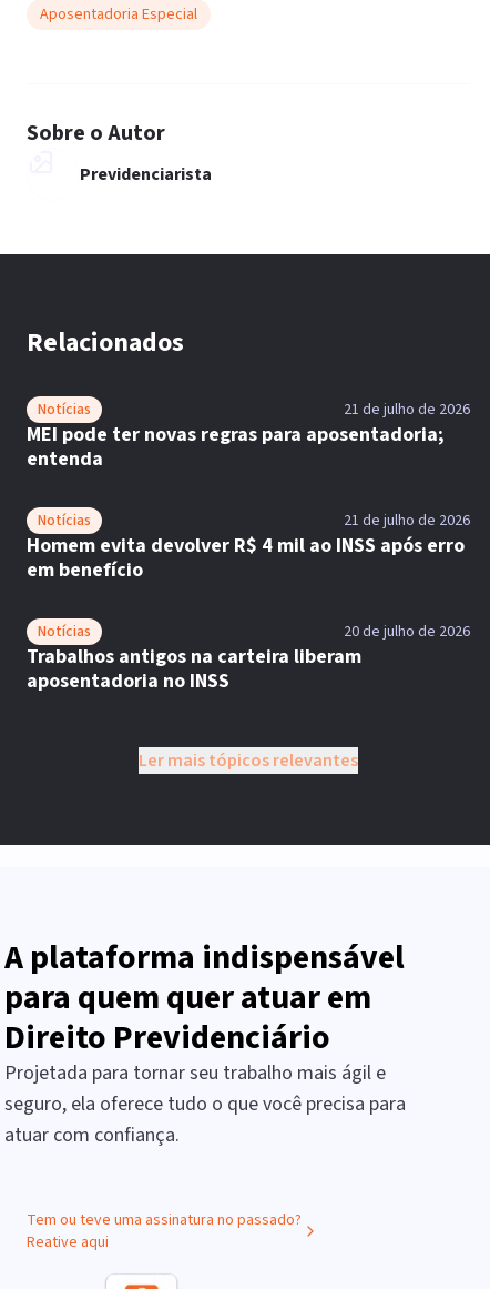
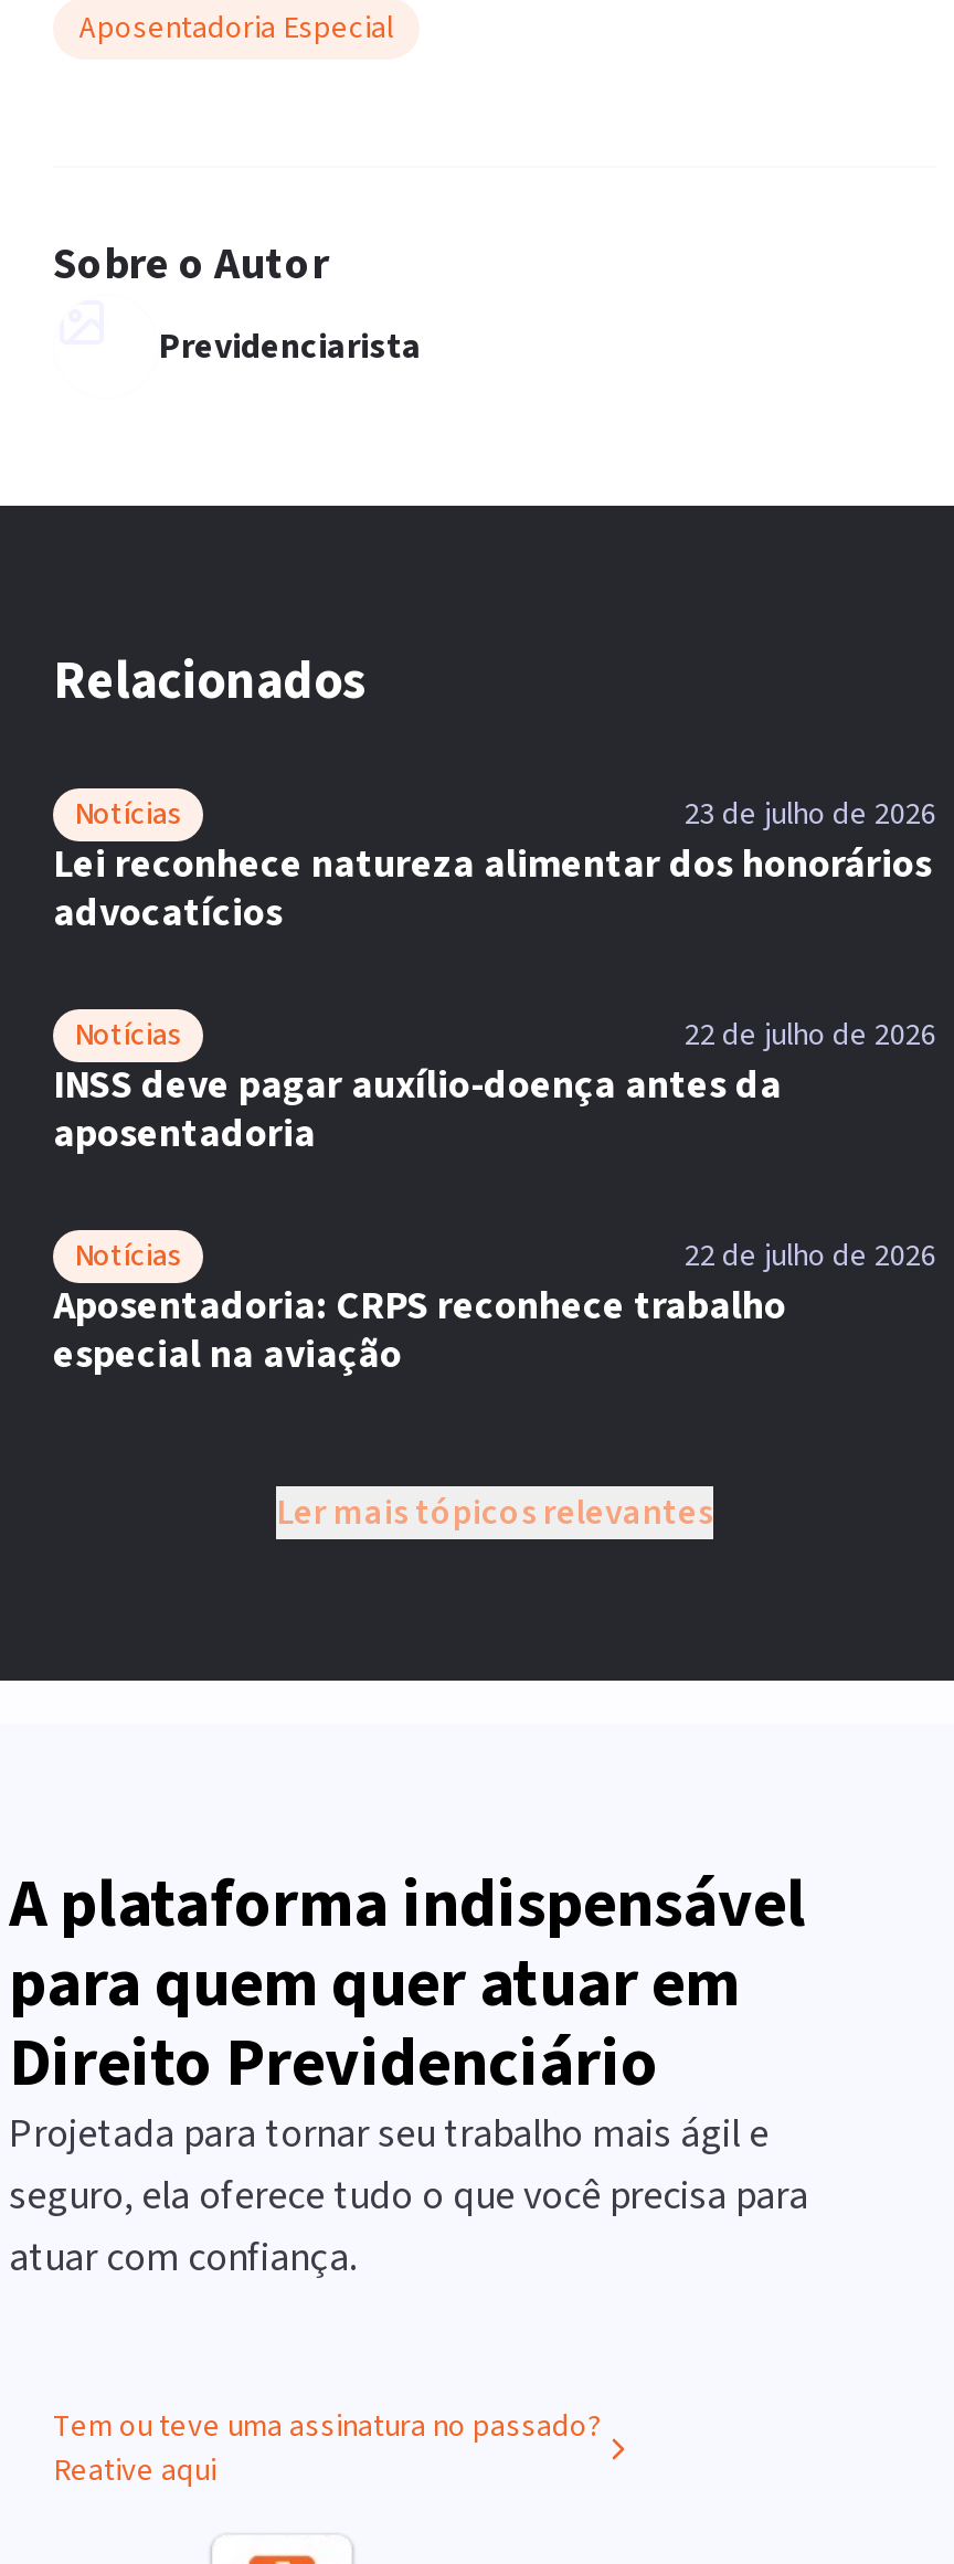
- 21 de julho de 2026
- MEI pode ter novas regras para aposentadoria;
- entenda
+ 23 de julho de 2026
+ Lei reconhece natureza alimentar dos honorários
+ advocatícios

- 21 de julho de 2026
- Homem evita devolver R$ 4 mil ao INSS após erro
- em benefício
+ 22 de julho de 2026
+ INSS deve pagar auxílio-doença antes da
+ aposentadoria

- 20 de julho de 2026
- Trabalhos antigos na carteira liberam
- aposentadoria no INSS
+ 22 de julho de 2026
+ Aposentadoria: CRPS reconhece trabalho
+ especial na aviação
